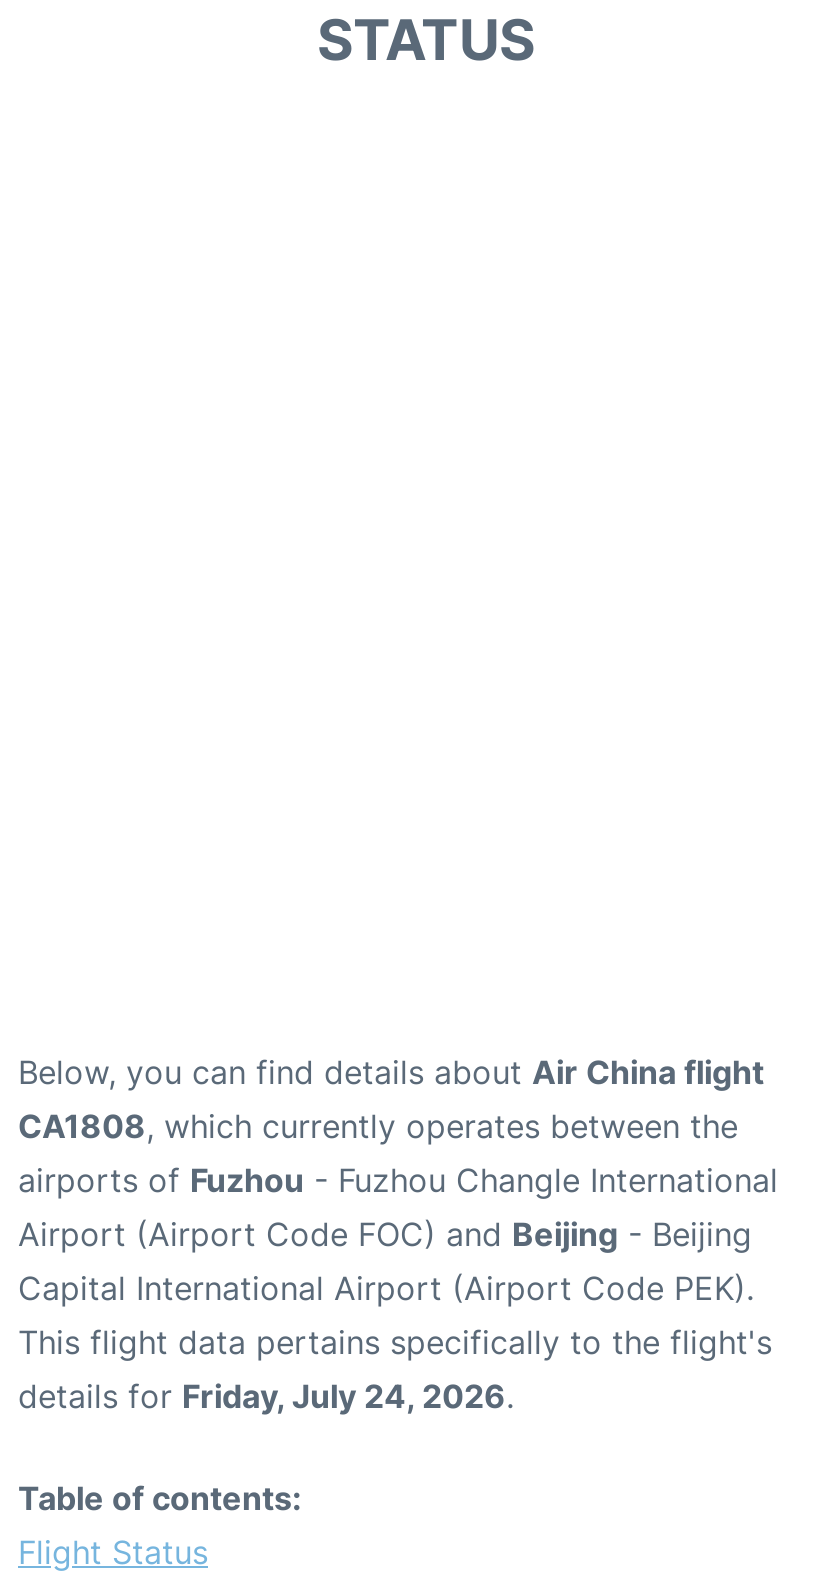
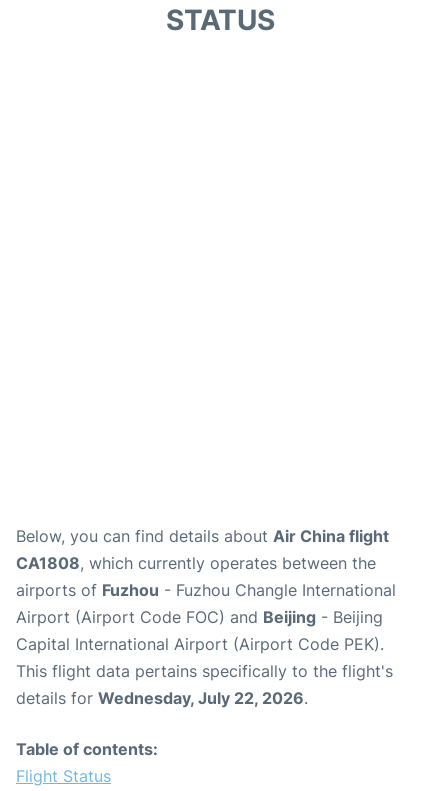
- details for Friday, July 24, 2026.
+ details for Wednesday, July 22, 2026.
